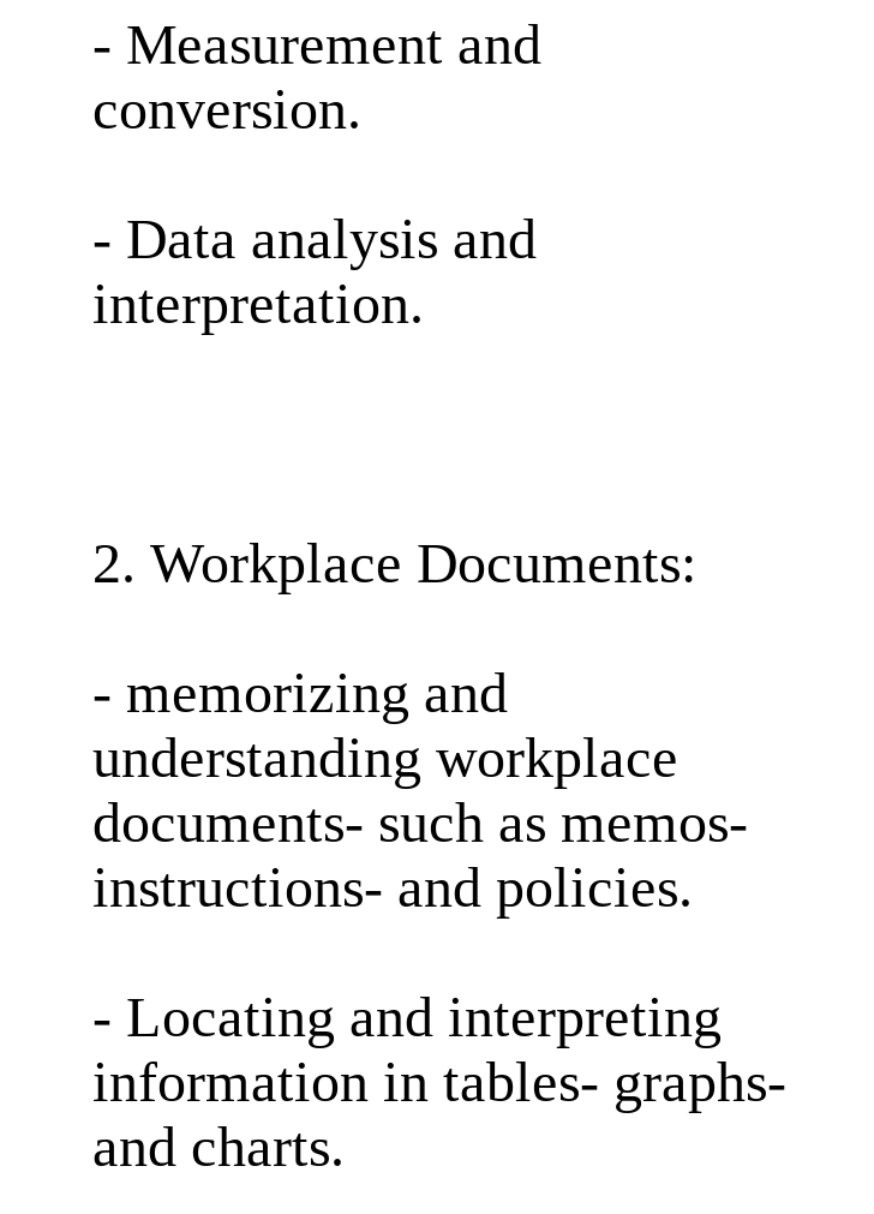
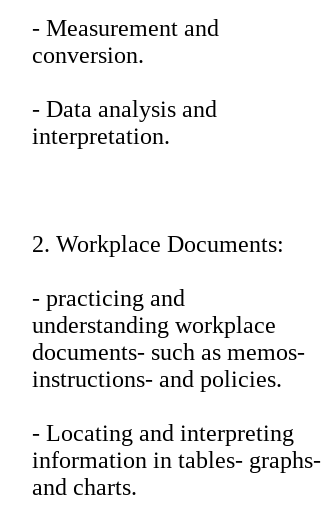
- - memorizing and
+ - practicing and
